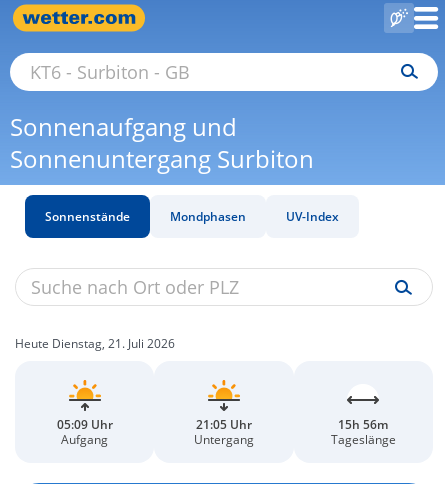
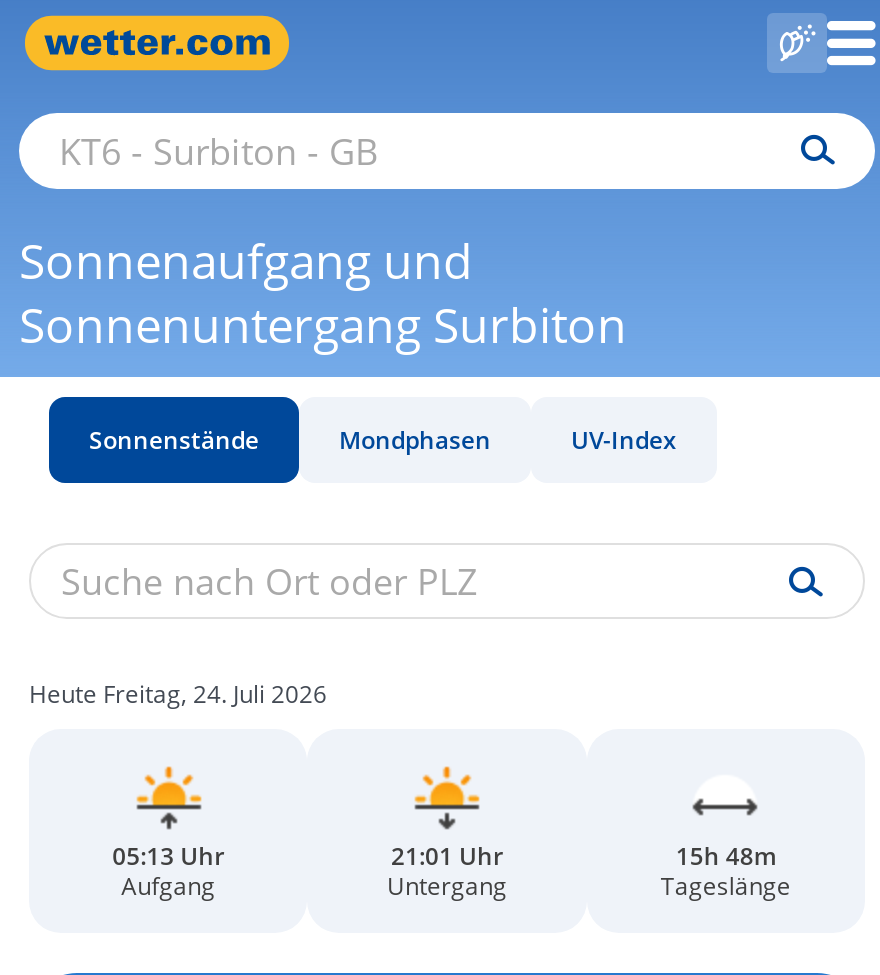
- Heute Dienstag, 21. Juli 2026
+ Heute Freitag, 24. Juli 2026

- 05:09 Uhr
+ 05:13 Uhr

- 21:05 Uhr
+ 21:01 Uhr

- 15h 56m
+ 15h 48m
